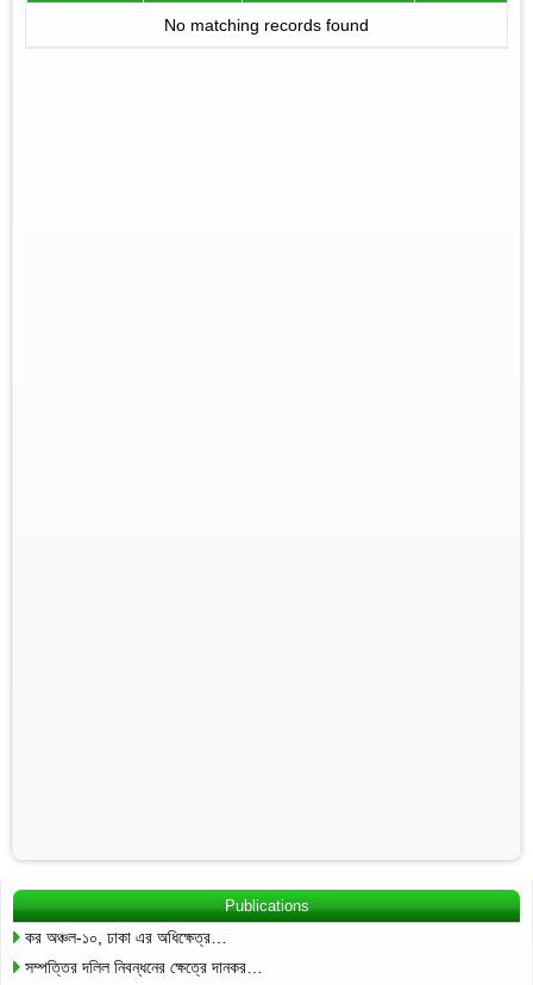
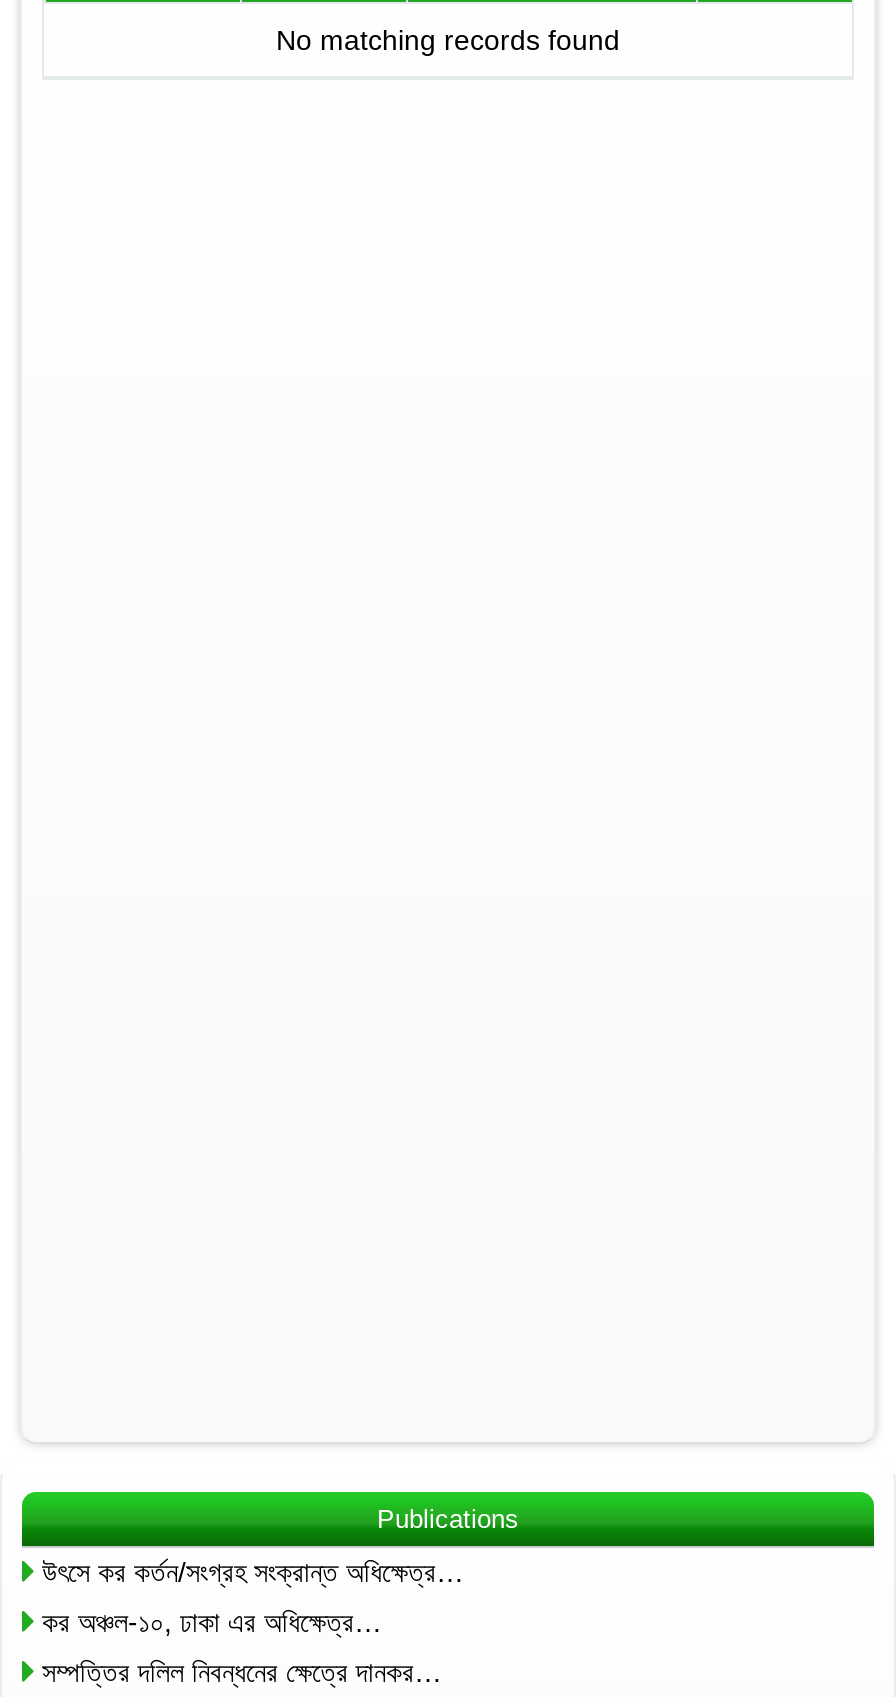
+ উৎসে কর কর্তন/সংগ্রহ সংক্রান্ত অধিক্ষেত্র…
